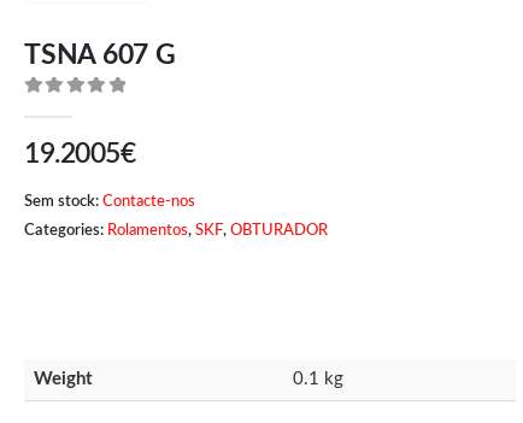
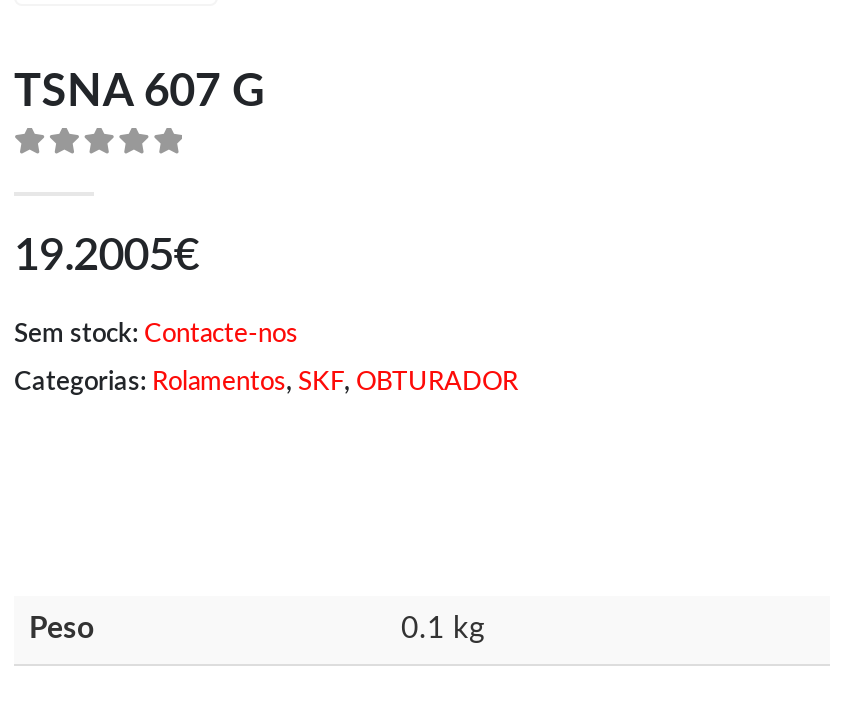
- Categories: Rolamentos, SKF, OBTURADOR
+ Categorias: Rolamentos, SKF, OBTURADOR

- Weight
+ Peso
